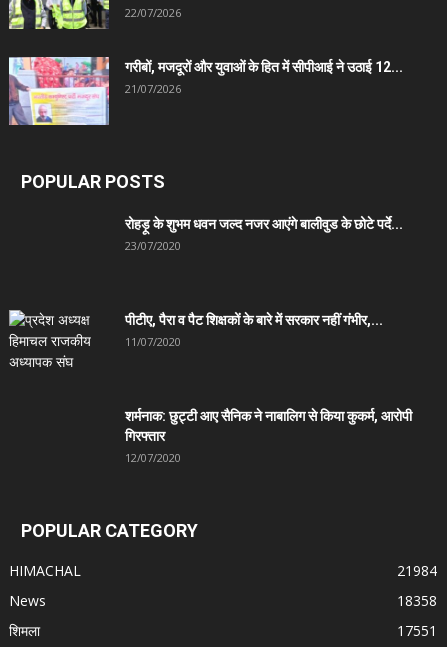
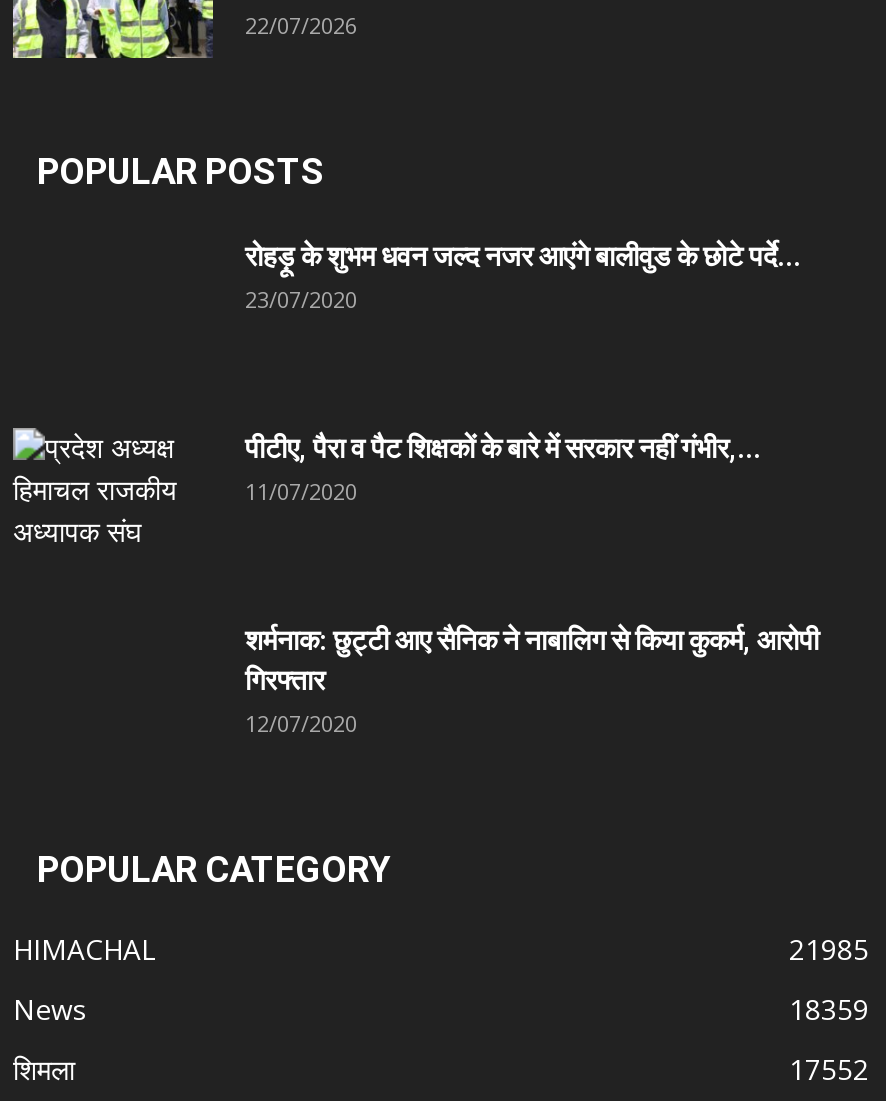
- [image]
- गरीबों, मजदूरों और युवाओं के हित में सीपीआई ने उठाई 12...
- 21/07/2026

- 21984
+ 21985

- 18358
+ 18359

- 17551
+ 17552
